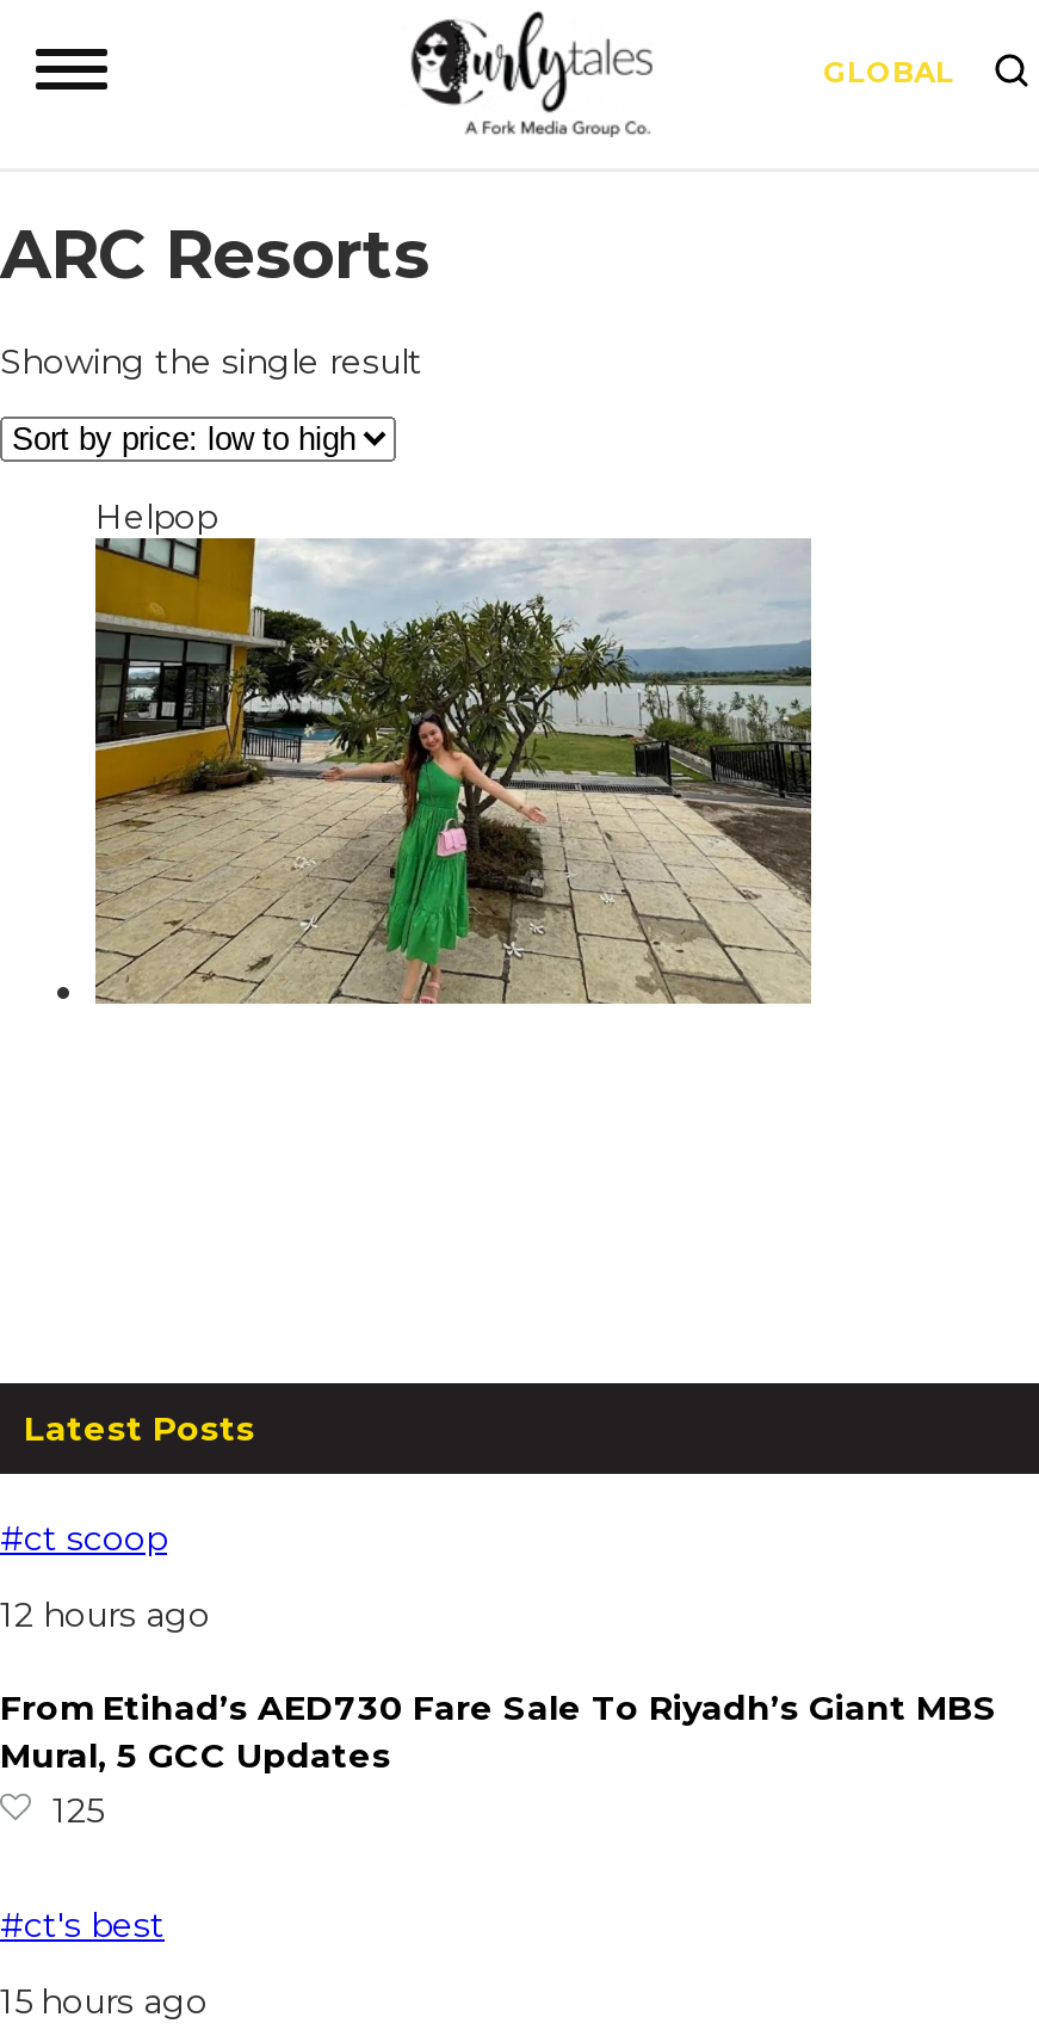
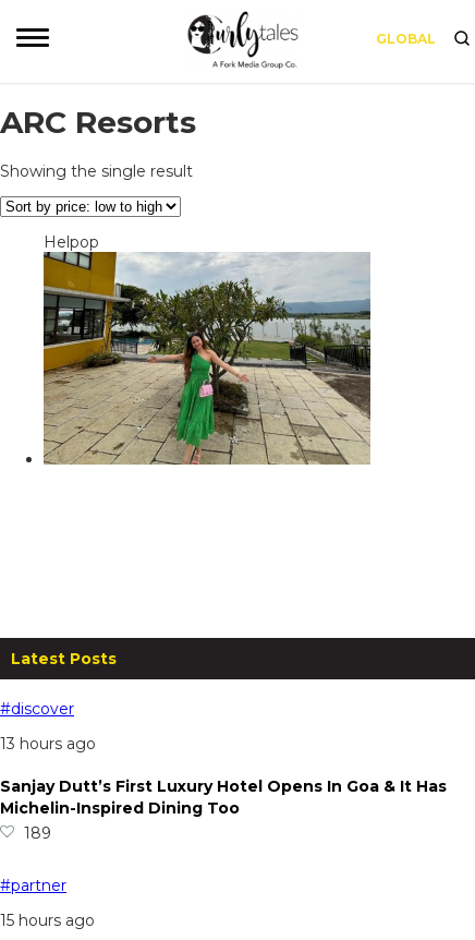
- #ct scoop
+ #discover

- 12 hours ago
+ 13 hours ago

- From Etihad’s AED730 Fare Sale To Riyadh’s Giant MBS
- Mural, 5 GCC Updates
- 125
+ Sanjay Dutt’s First Luxury Hotel Opens In Goa & It Has
+ Michelin-Inspired Dining Too
+ 189

- #ct's best
+ #partner
